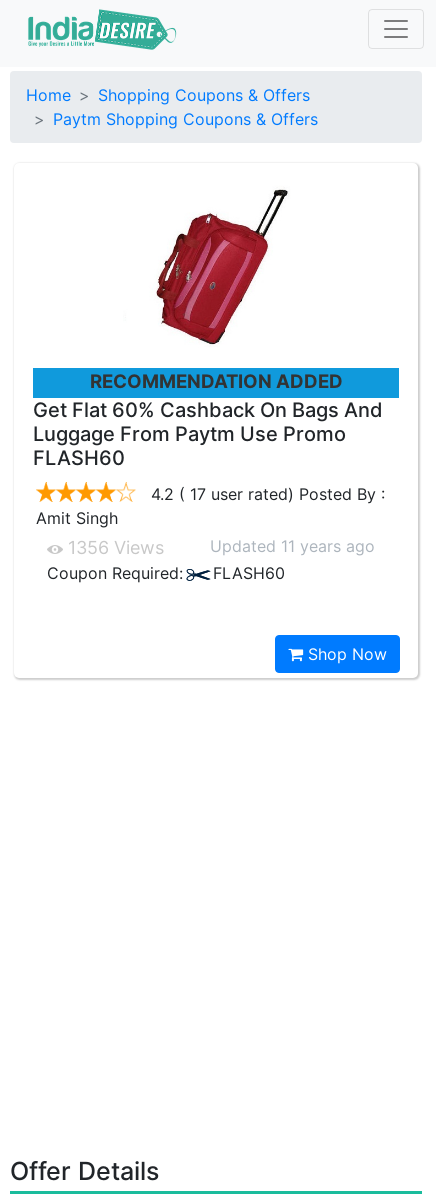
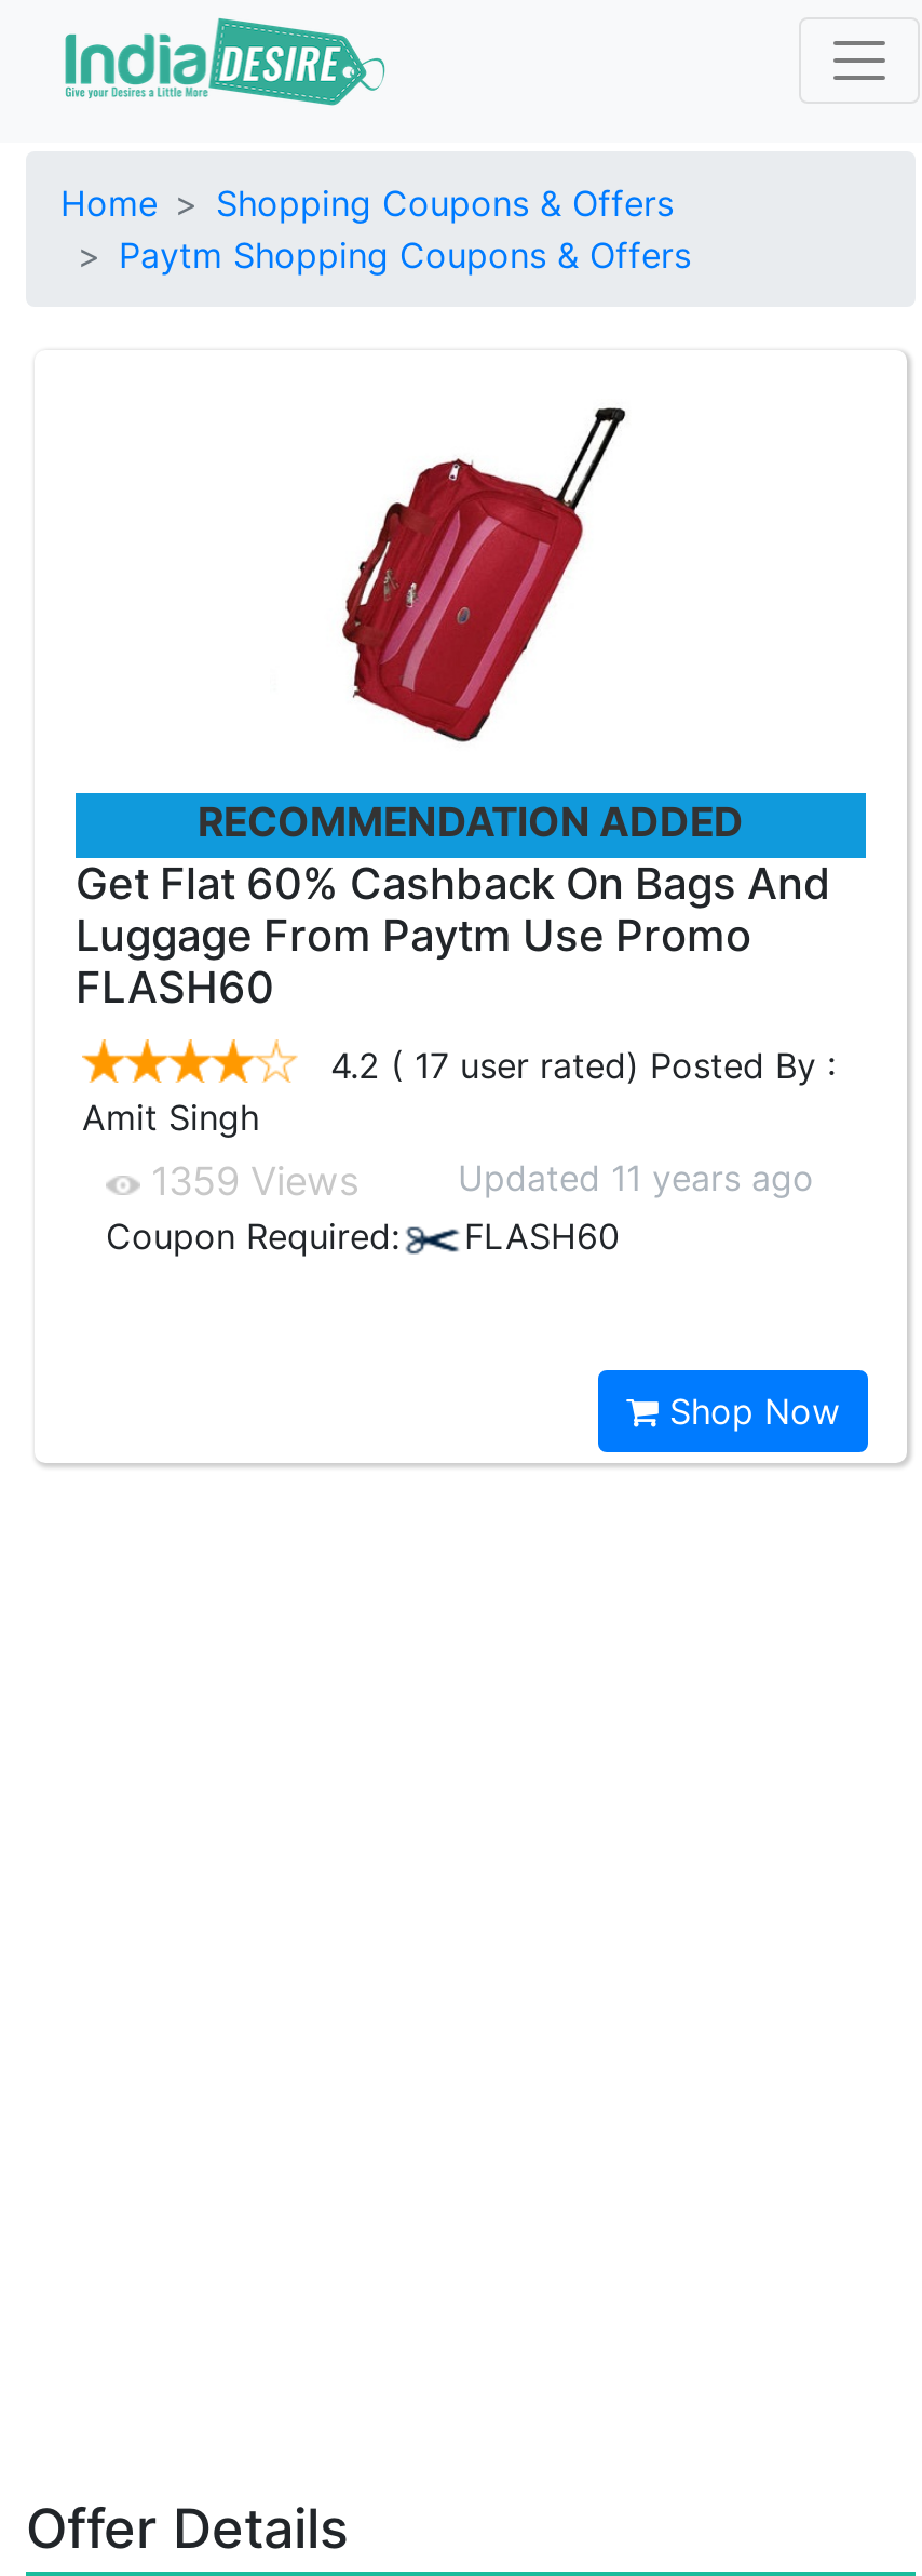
- 1356 Views
+ 1359 Views
